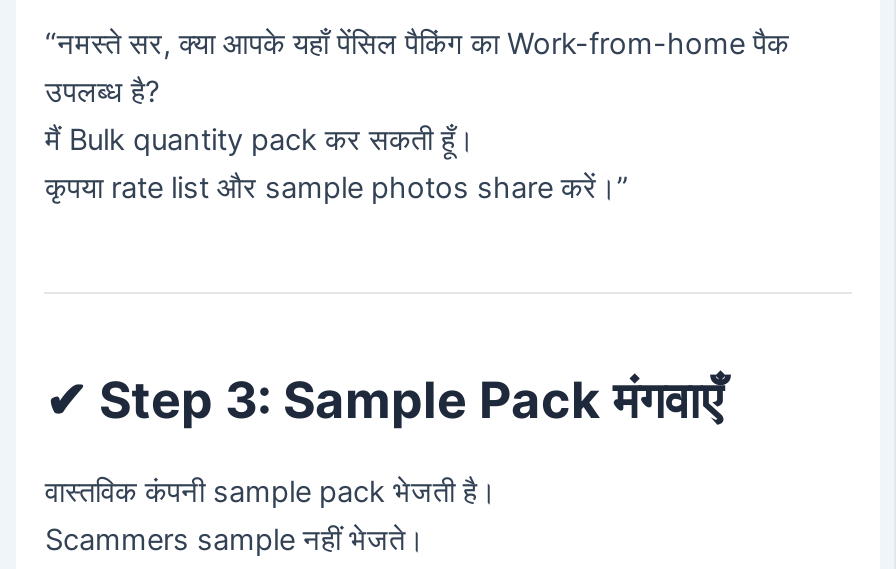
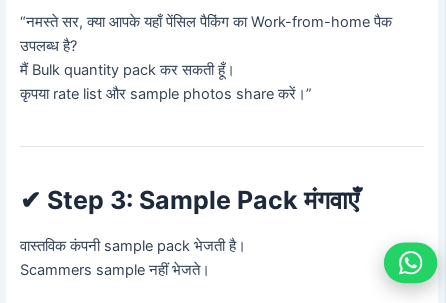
+ [image]
